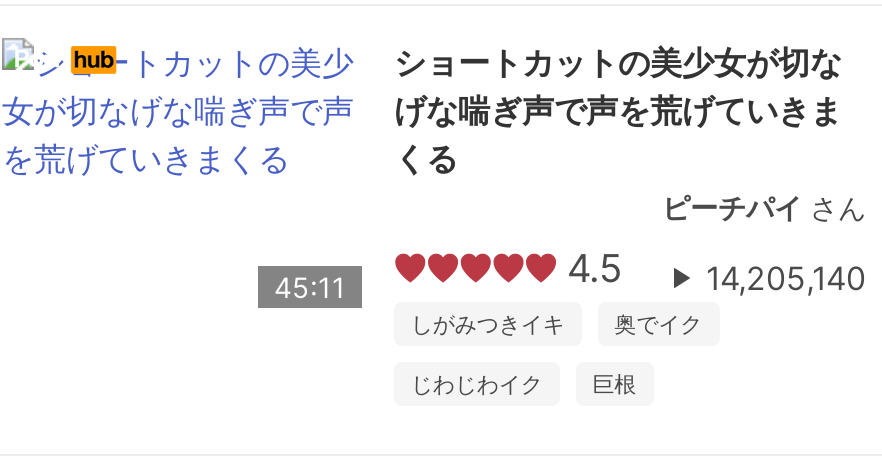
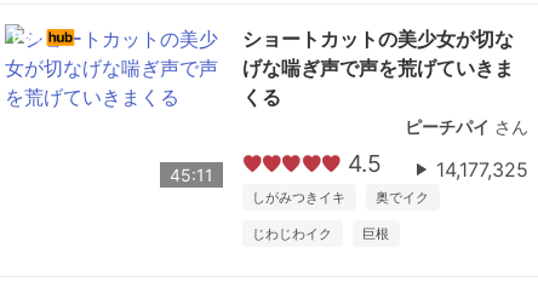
- 14,205,140
+ 14,177,325
